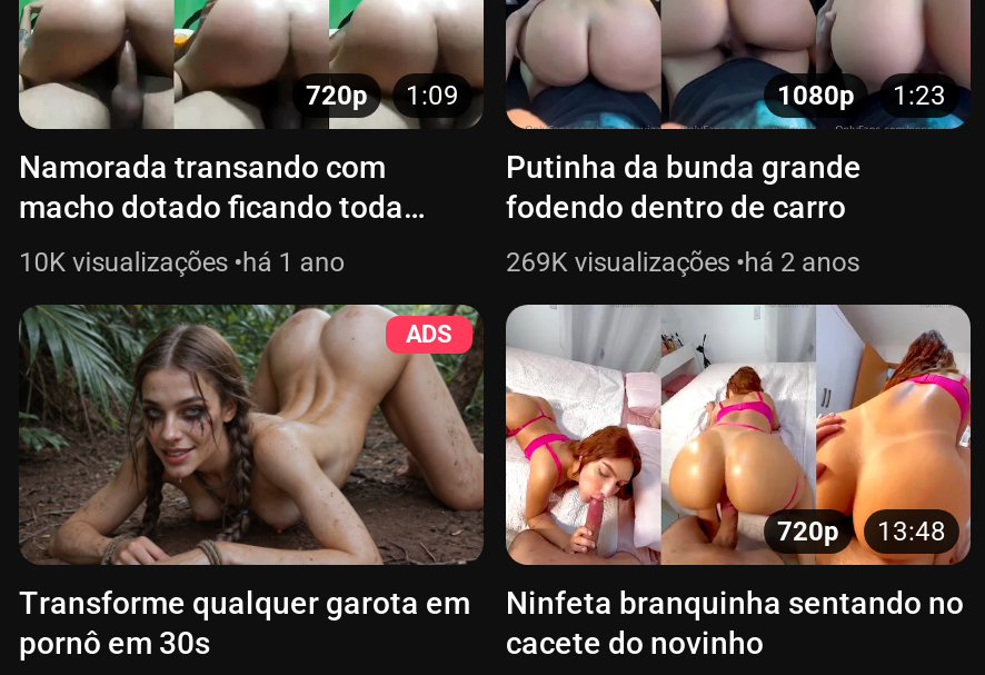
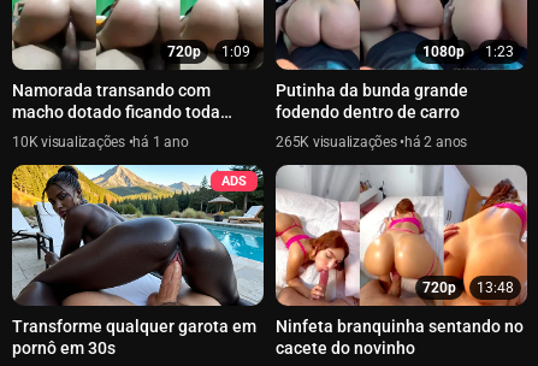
- 269K
+ 265K

- [image]
+ [image]
